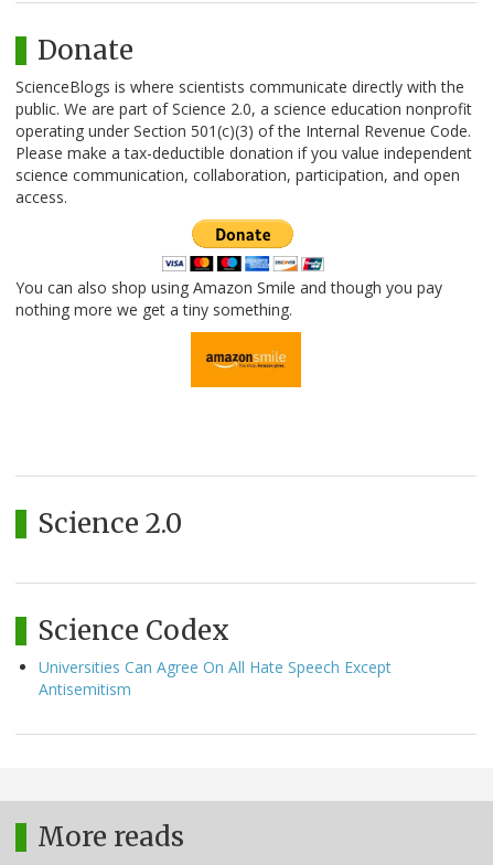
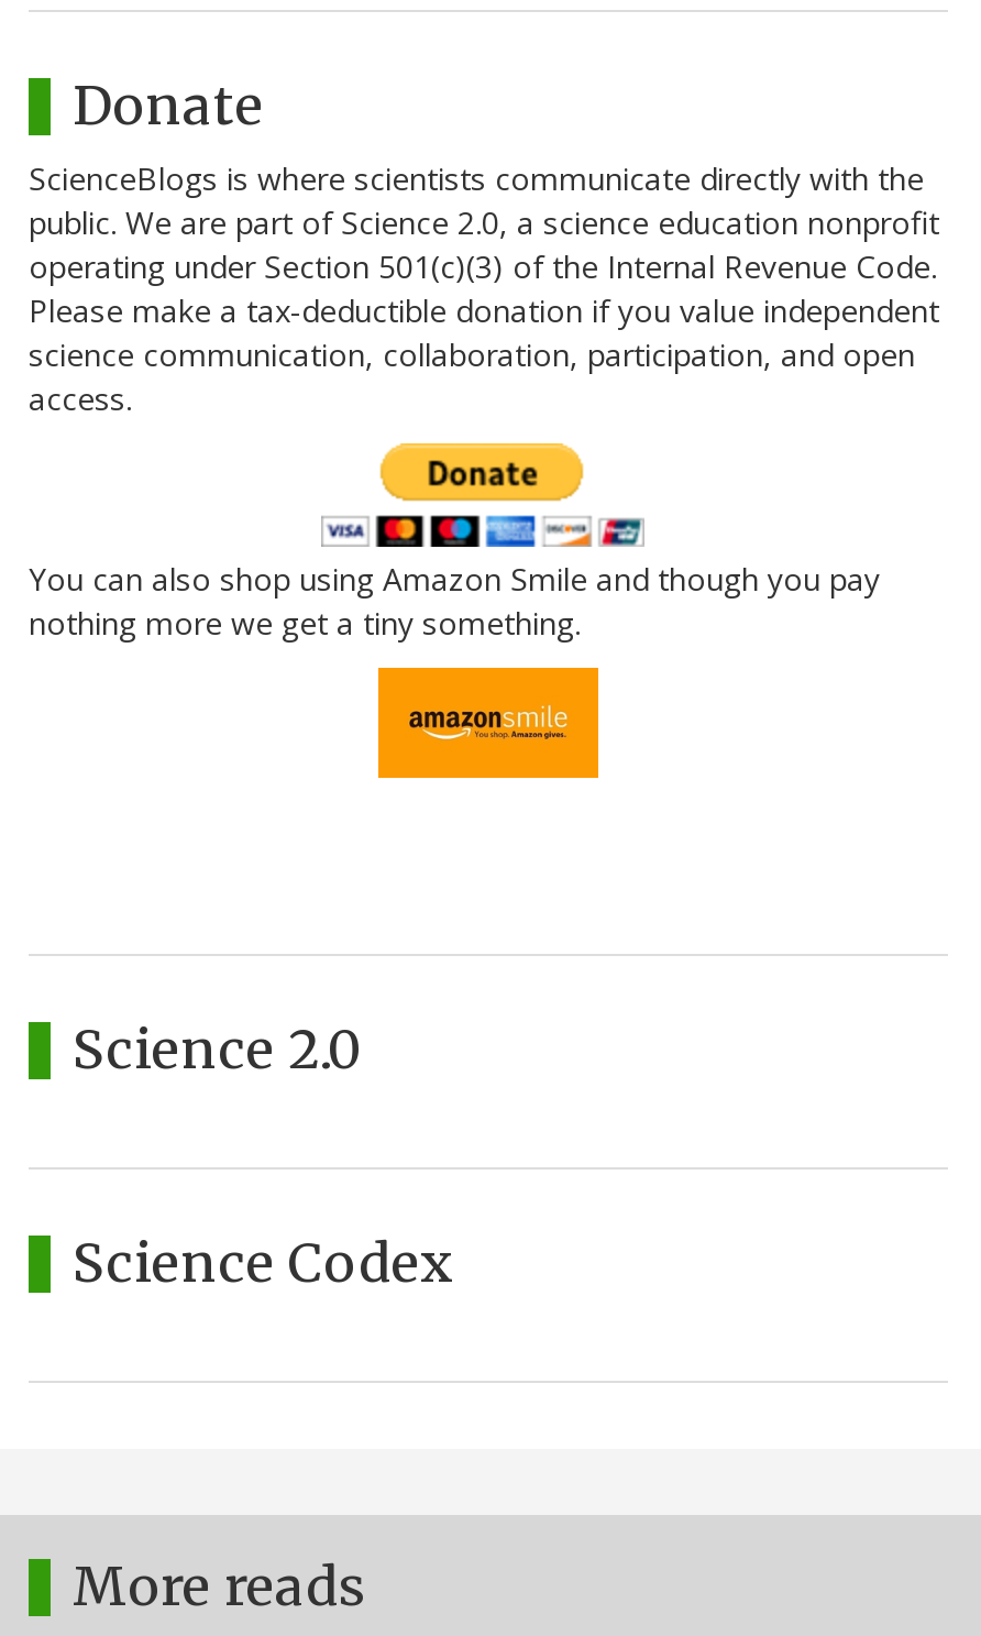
- Universities Can Agree On All Hate Speech Except
- Antisemitism
